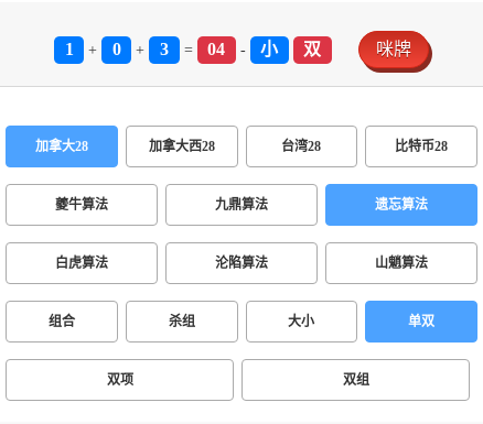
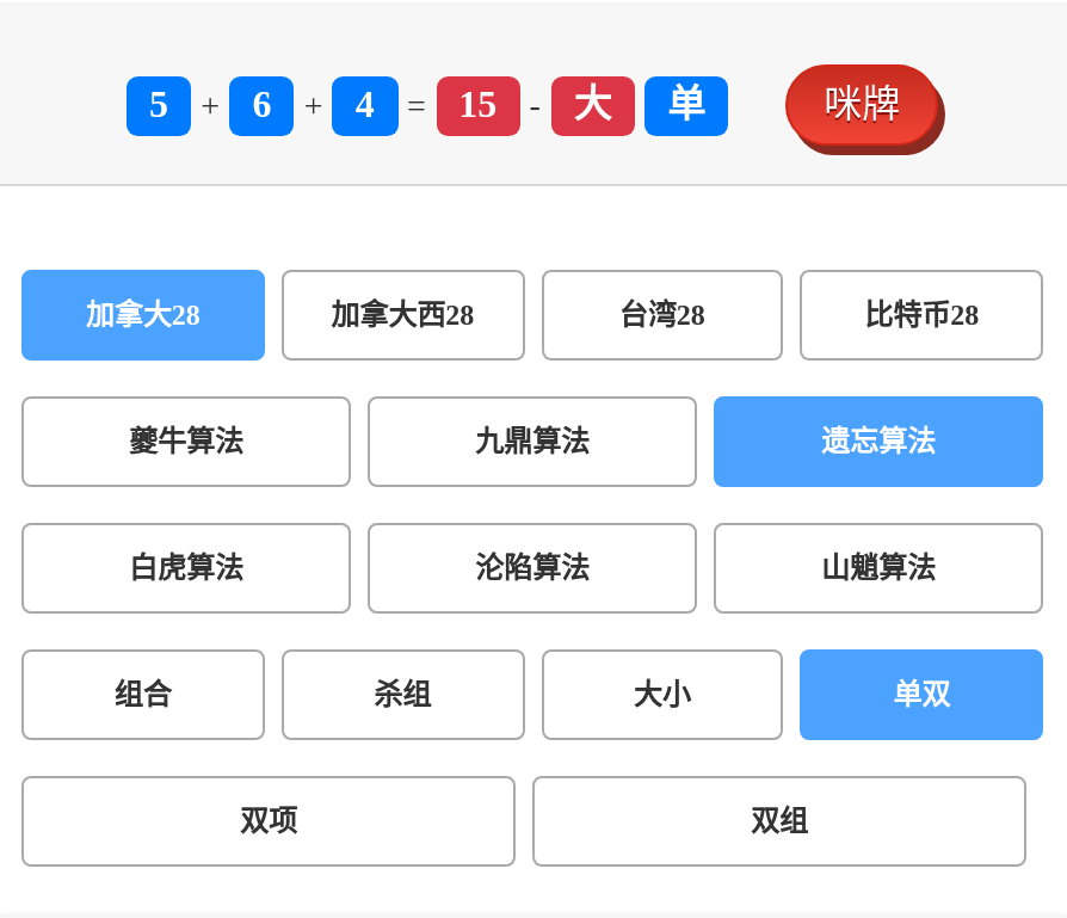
- 1
+ 5

- 0
+ 6

- 3
+ 4

- 04
+ 15

- 小
- 双
+ 大
+ 单
